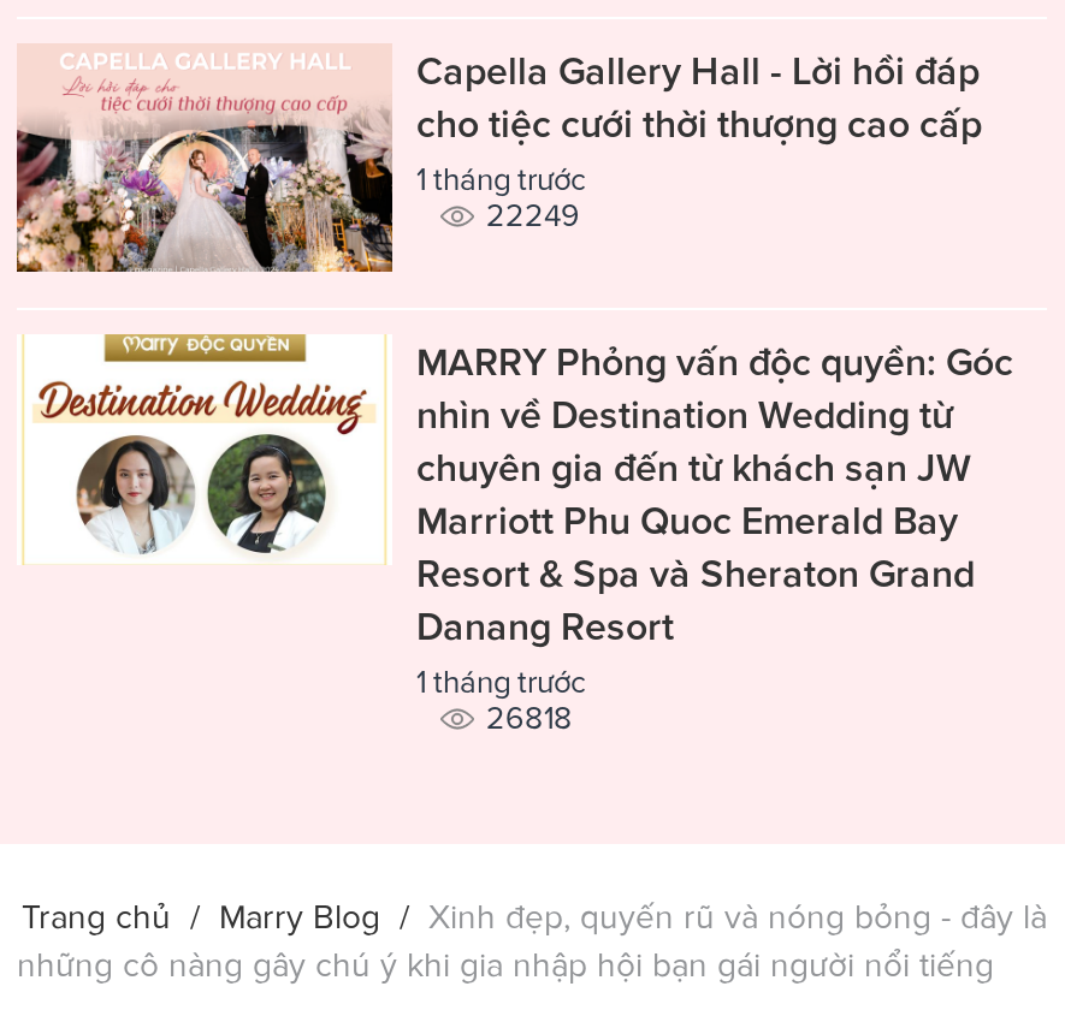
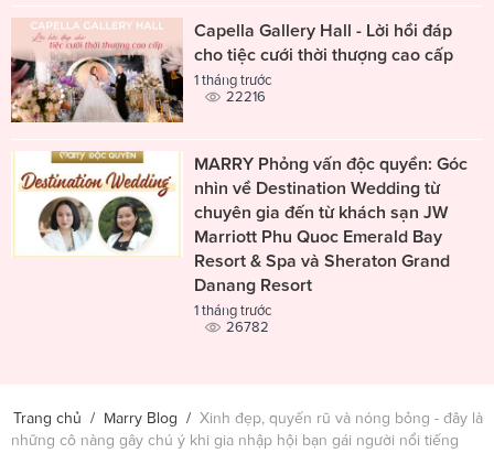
- 22249
+ 22216

- 26818
+ 26782
